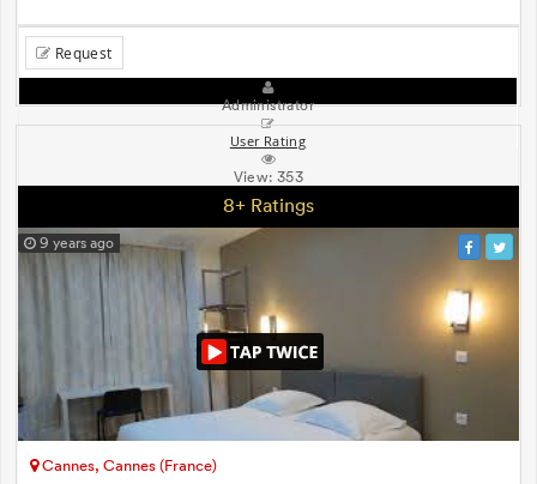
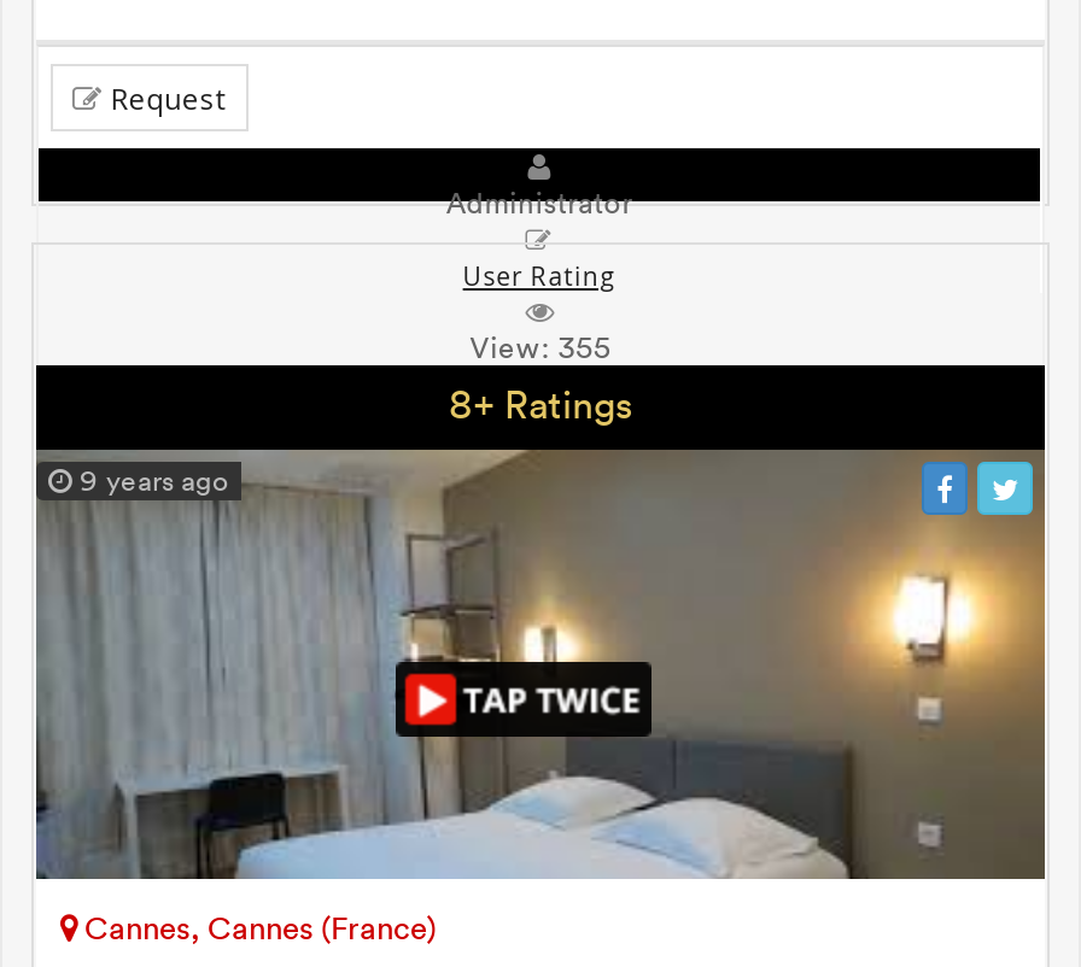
- View: 353
+ View: 355
